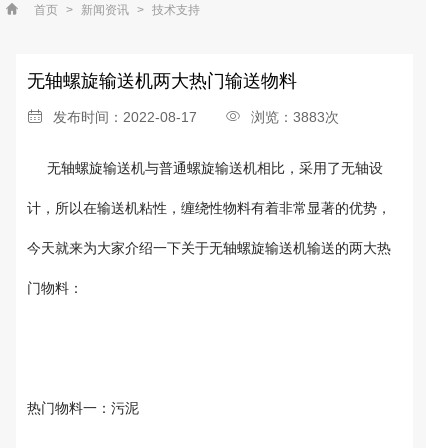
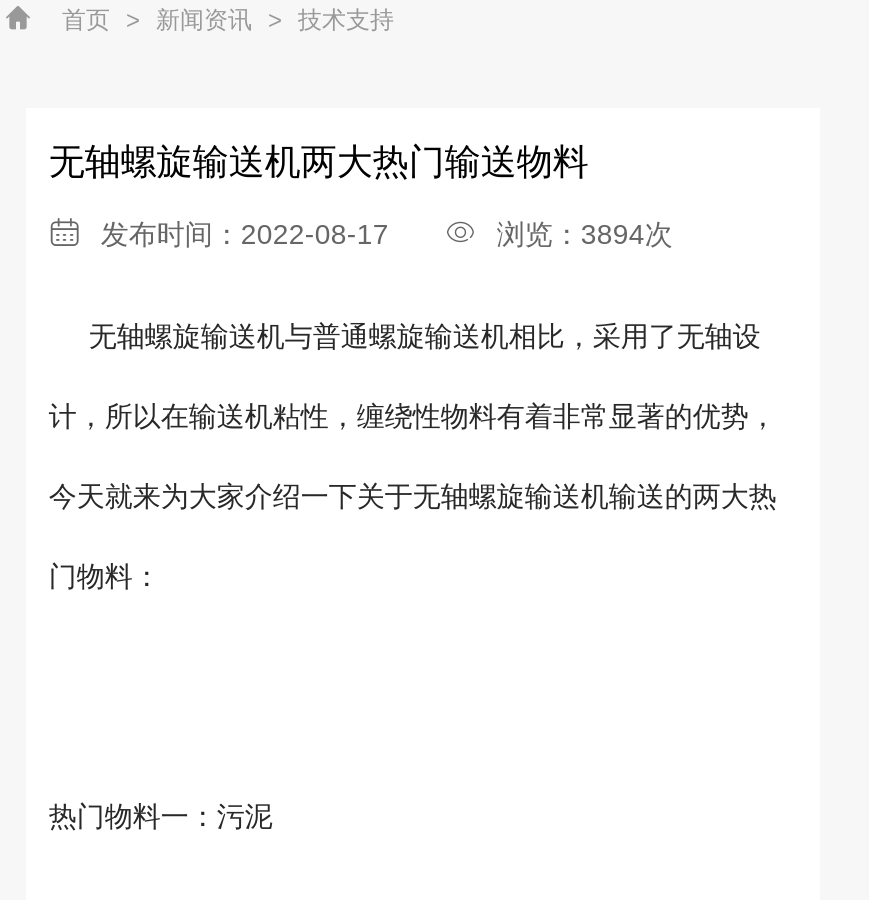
- 发布时间：2022-08-17 浏览：3883次
+ 发布时间：2022-08-17 浏览：3894次
